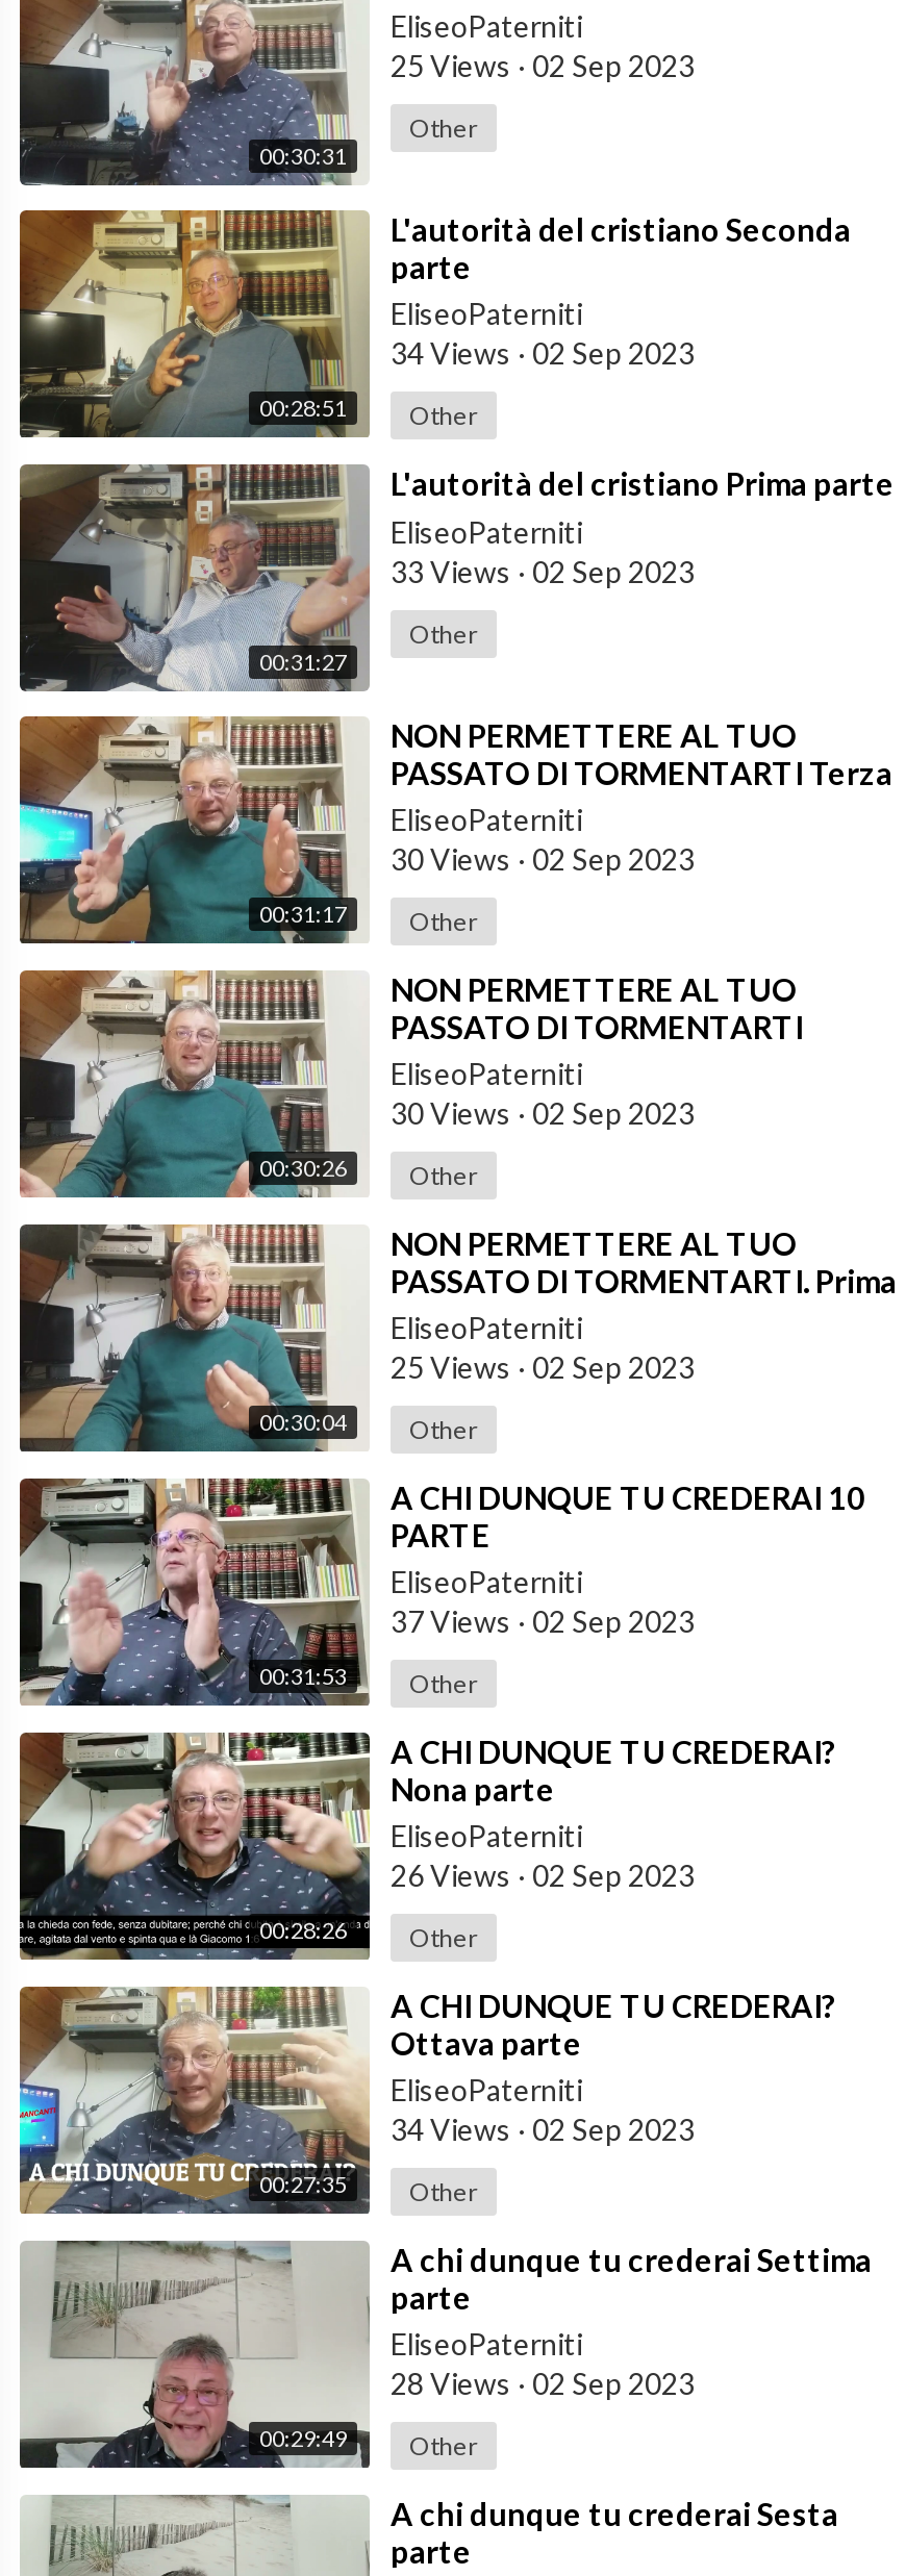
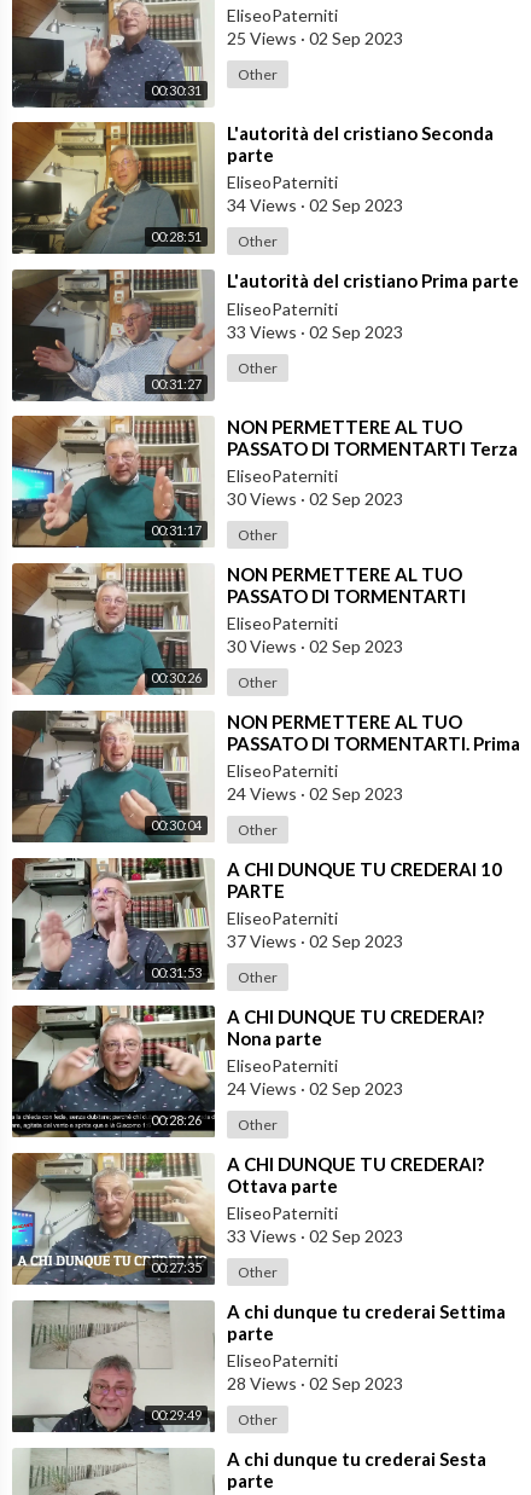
- 25 Views · 02 Sep 2023
+ 24 Views · 02 Sep 2023

- 26 Views · 02 Sep 2023
+ 24 Views · 02 Sep 2023

- 34 Views · 02 Sep 2023
+ 33 Views · 02 Sep 2023
